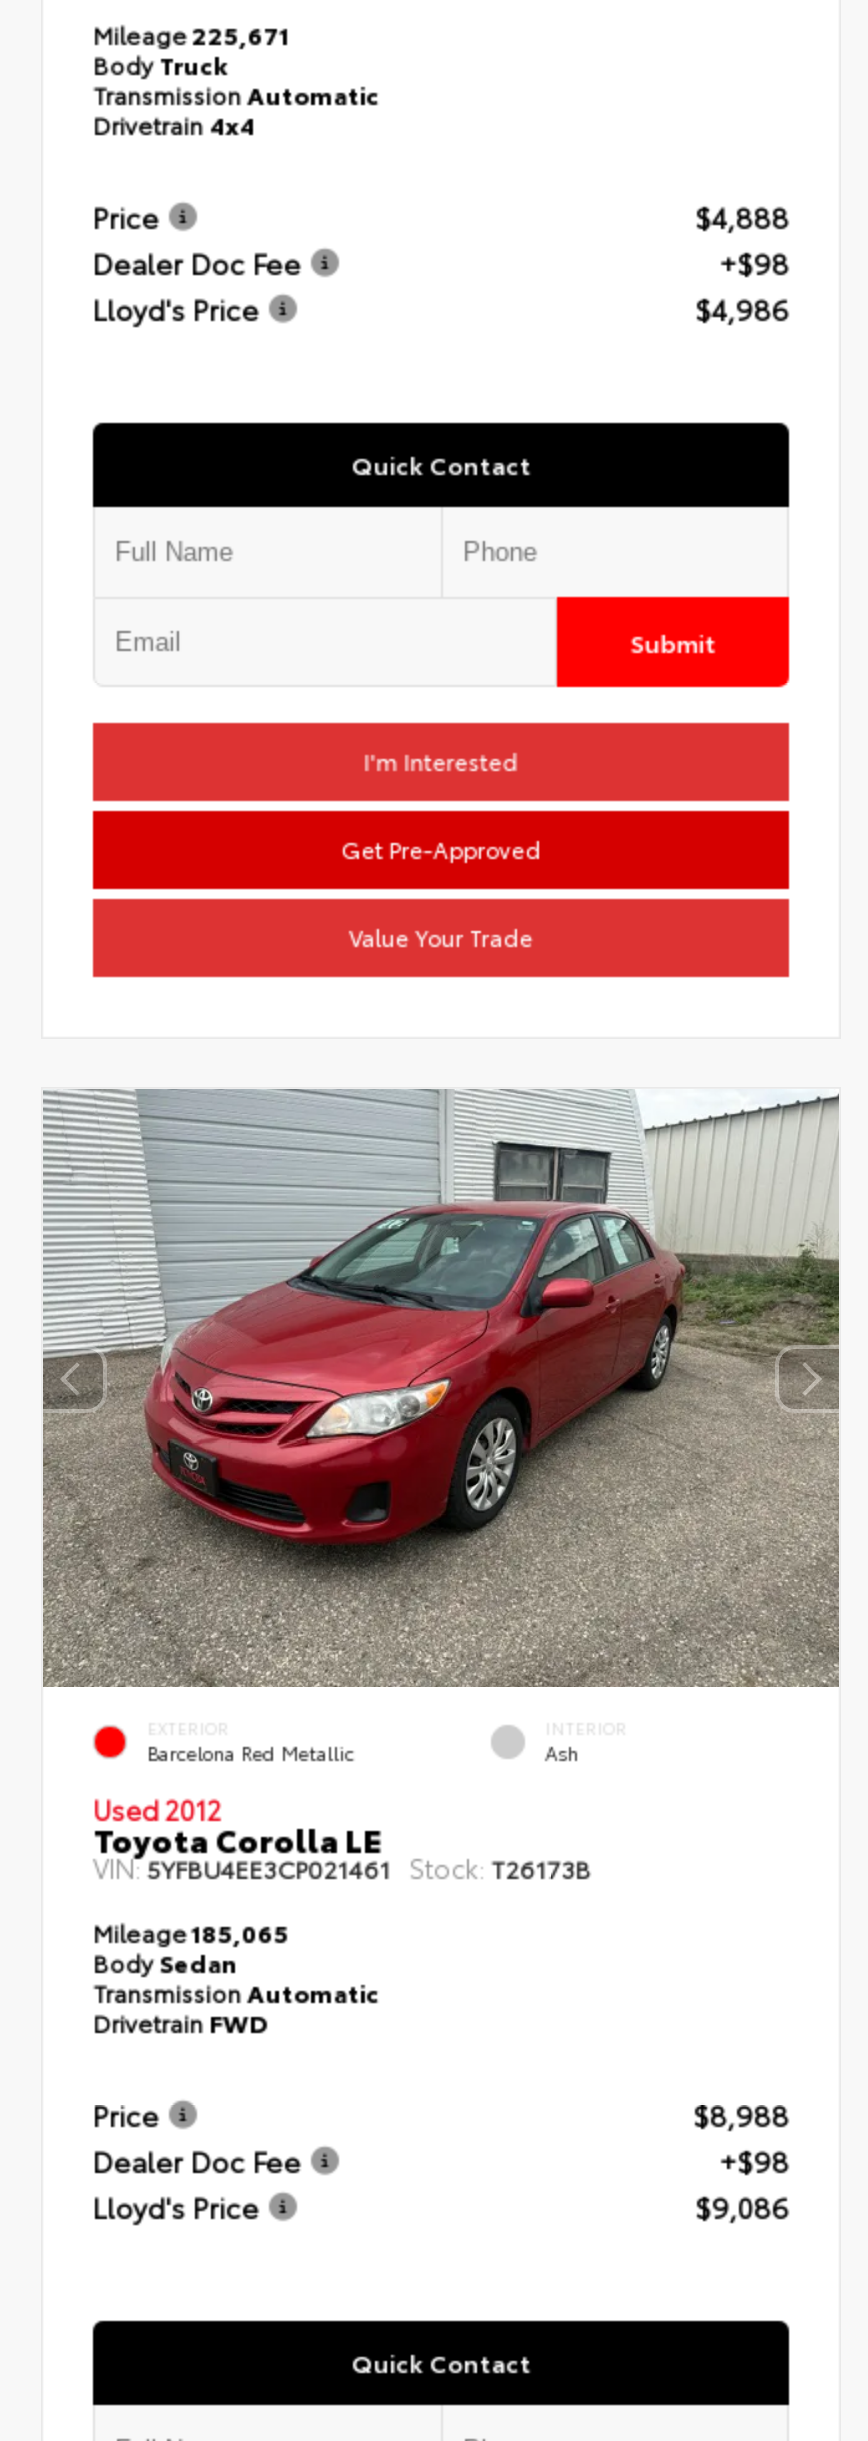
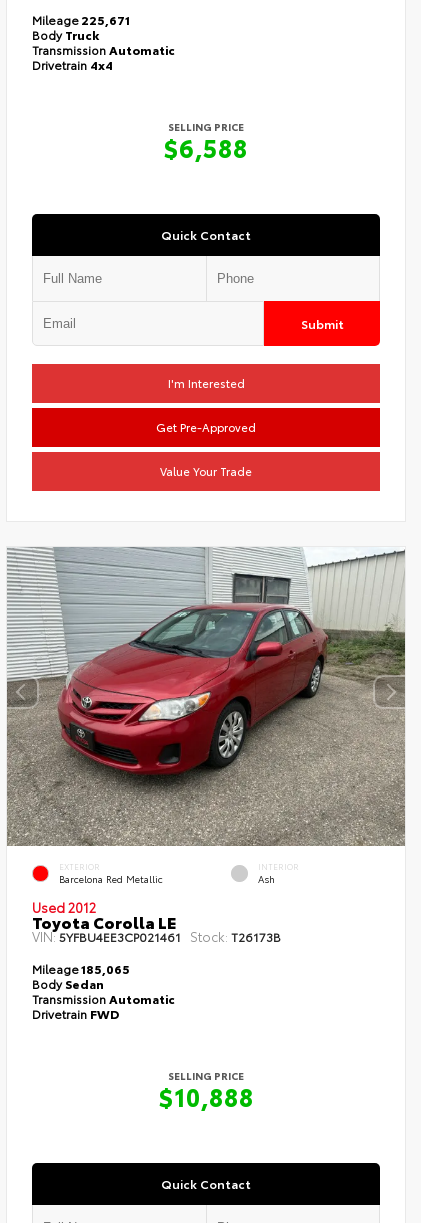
- Price
- $4,888
- Dealer Doc Fee
- +$98
- Lloyd's Price
- $4,986
+ SELLING PRICE
+ $6,588

- Price
- $8,988
- Dealer Doc Fee
- +$98
- Lloyd's Price
- $9,086
+ SELLING PRICE
+ $10,888
